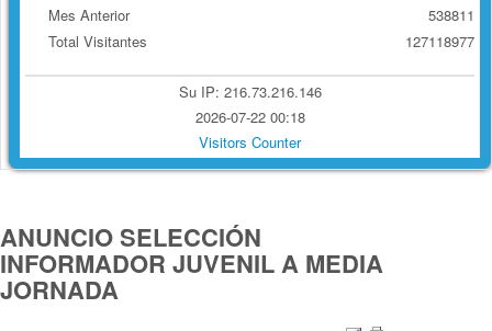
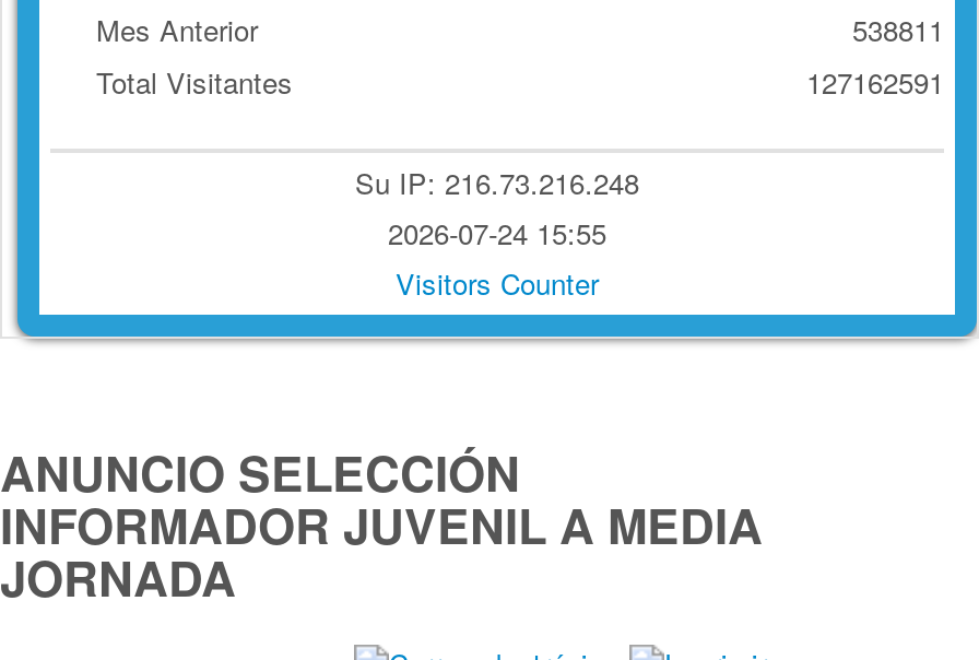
- 127118977
+ 127162591

- Su IP: 216.73.216.146
+ Su IP: 216.73.216.248

- 2026-07-22 00:18
+ 2026-07-24 15:55
